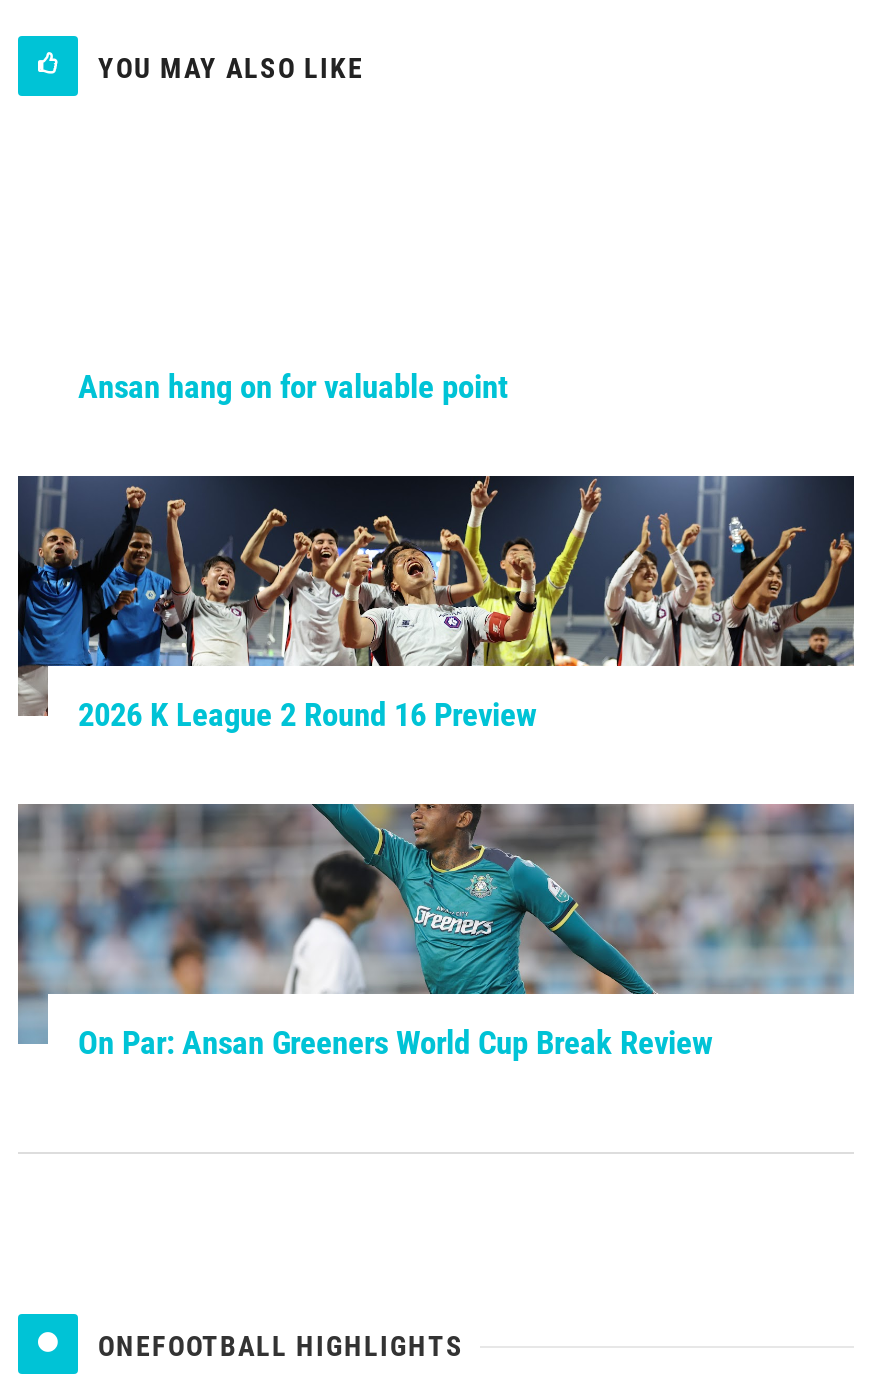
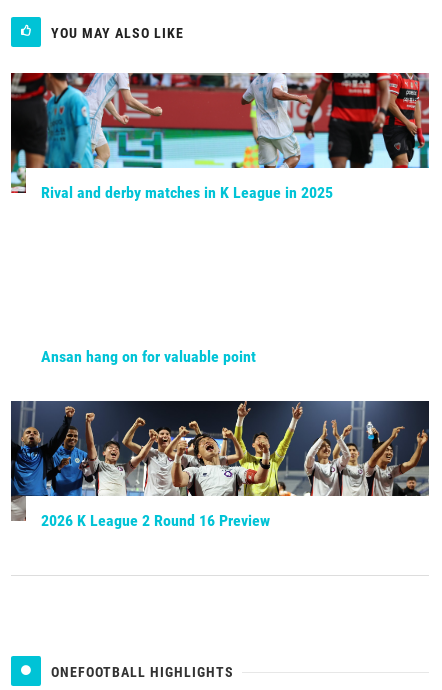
+ [image]
+ Rival and derby matches in K League in 2025

moved down: [image] | Ansan hang on for valuable point | 2026 K League 2 Round 16 Preview

- [image]
- On Par: Ansan Greeners World Cup Break Review
